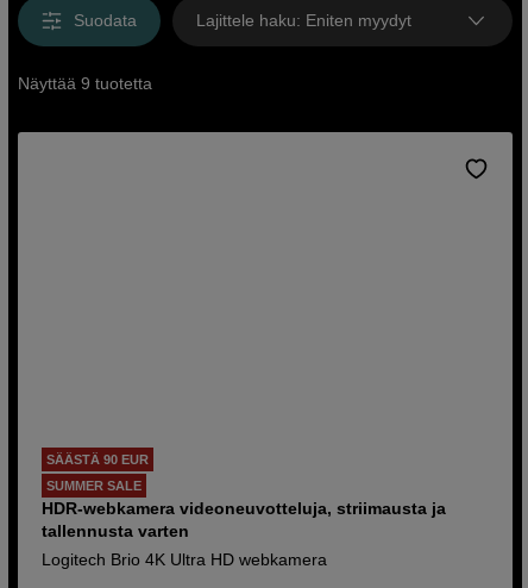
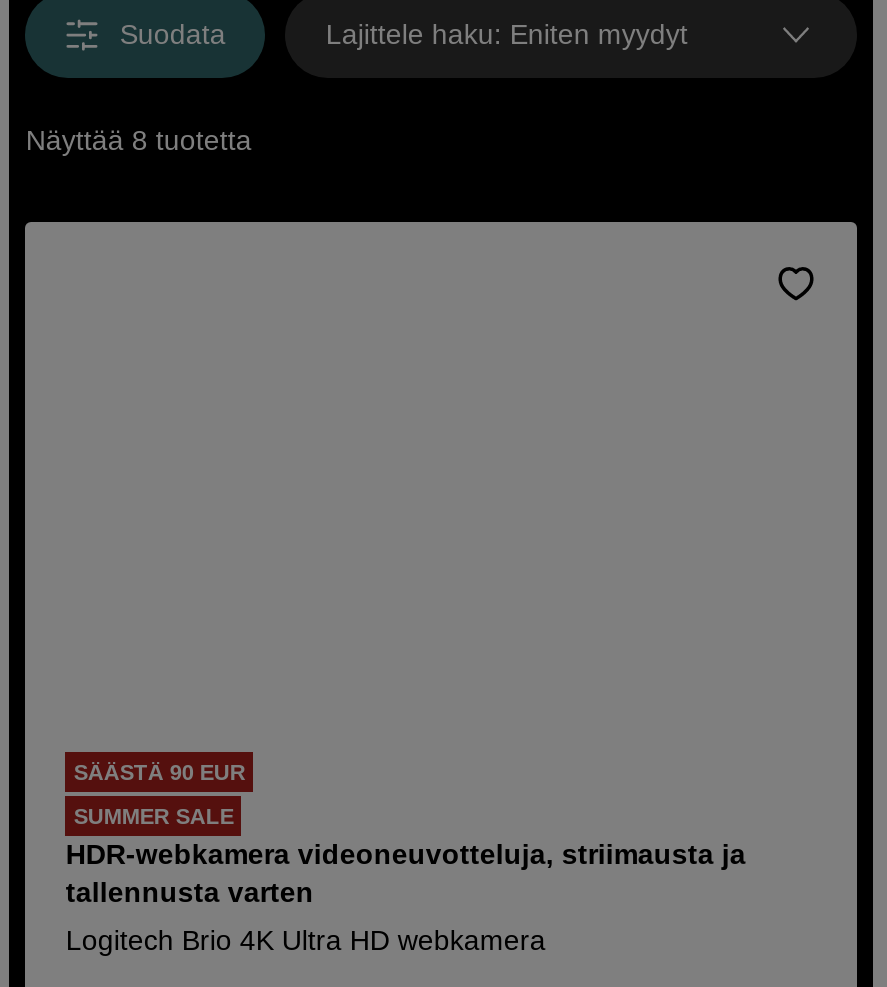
- Näyttää 9 tuotetta
+ Näyttää 8 tuotetta
